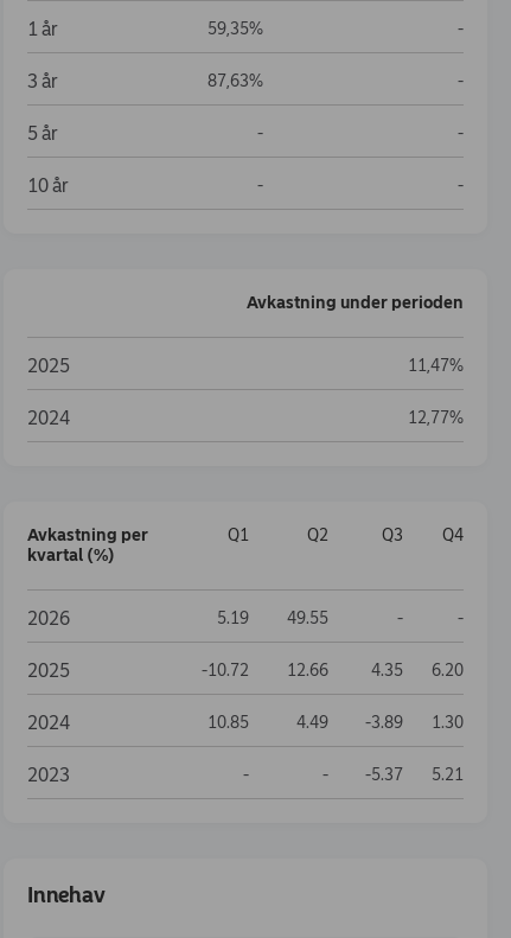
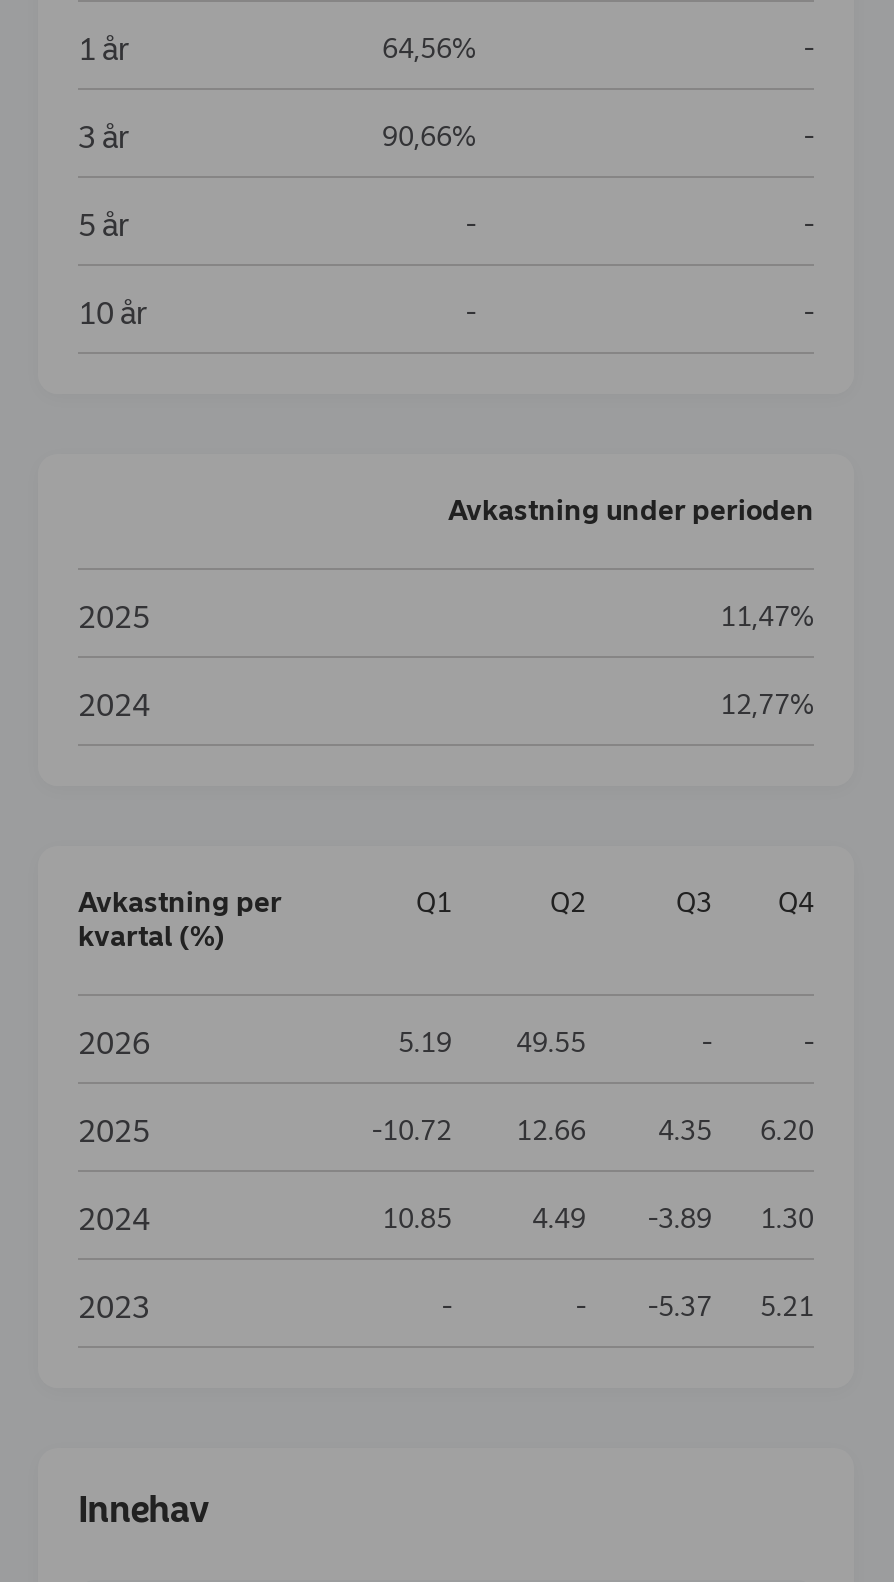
- 59,35%
+ 64,56%

- 87,63%
+ 90,66%
